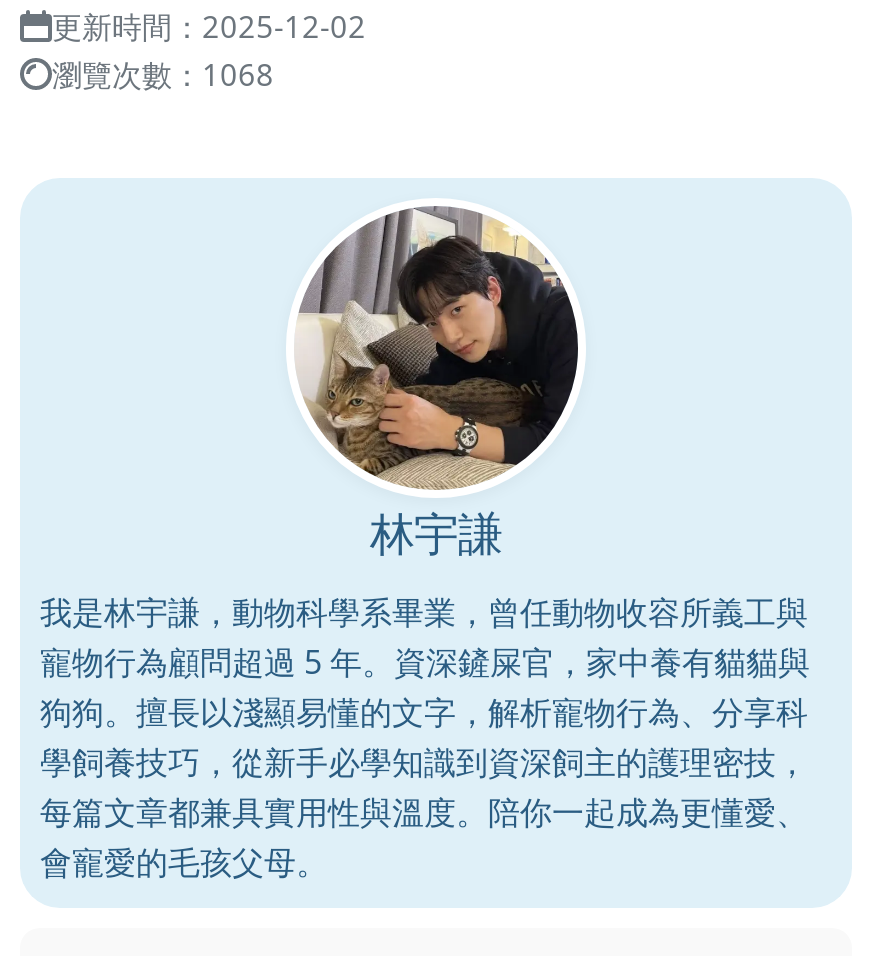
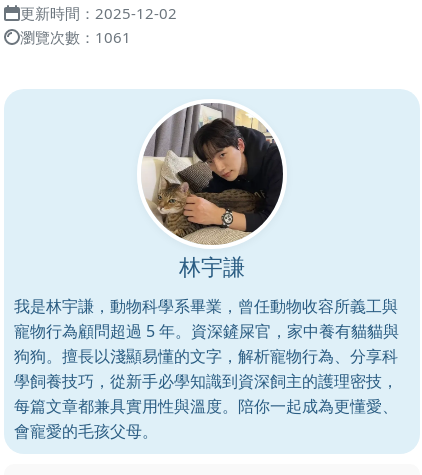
- 瀏覽次數：1068
+ 瀏覽次數：1061
